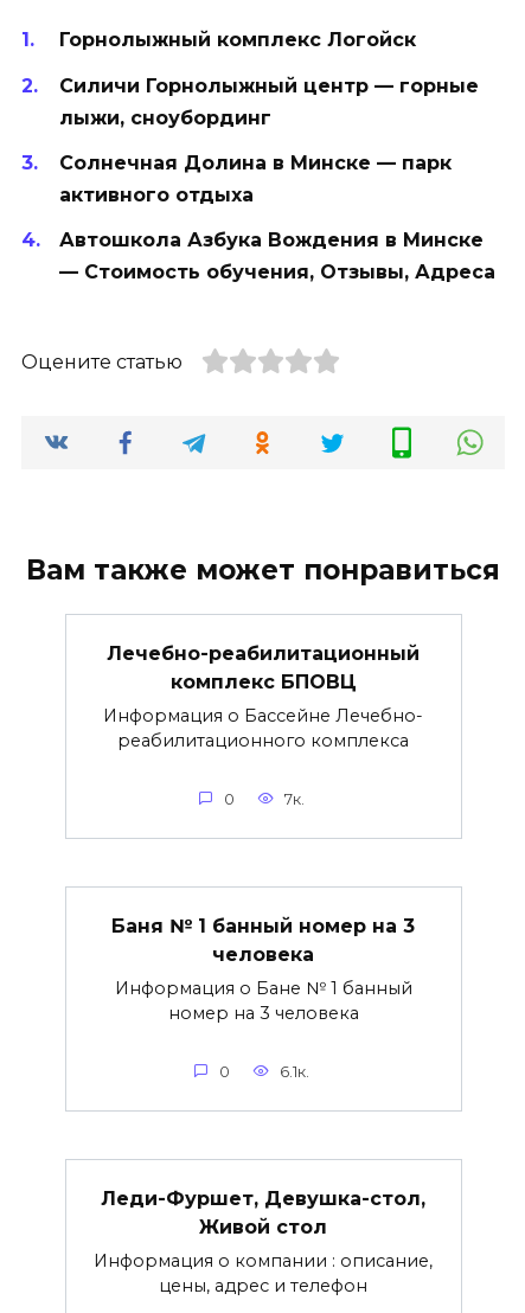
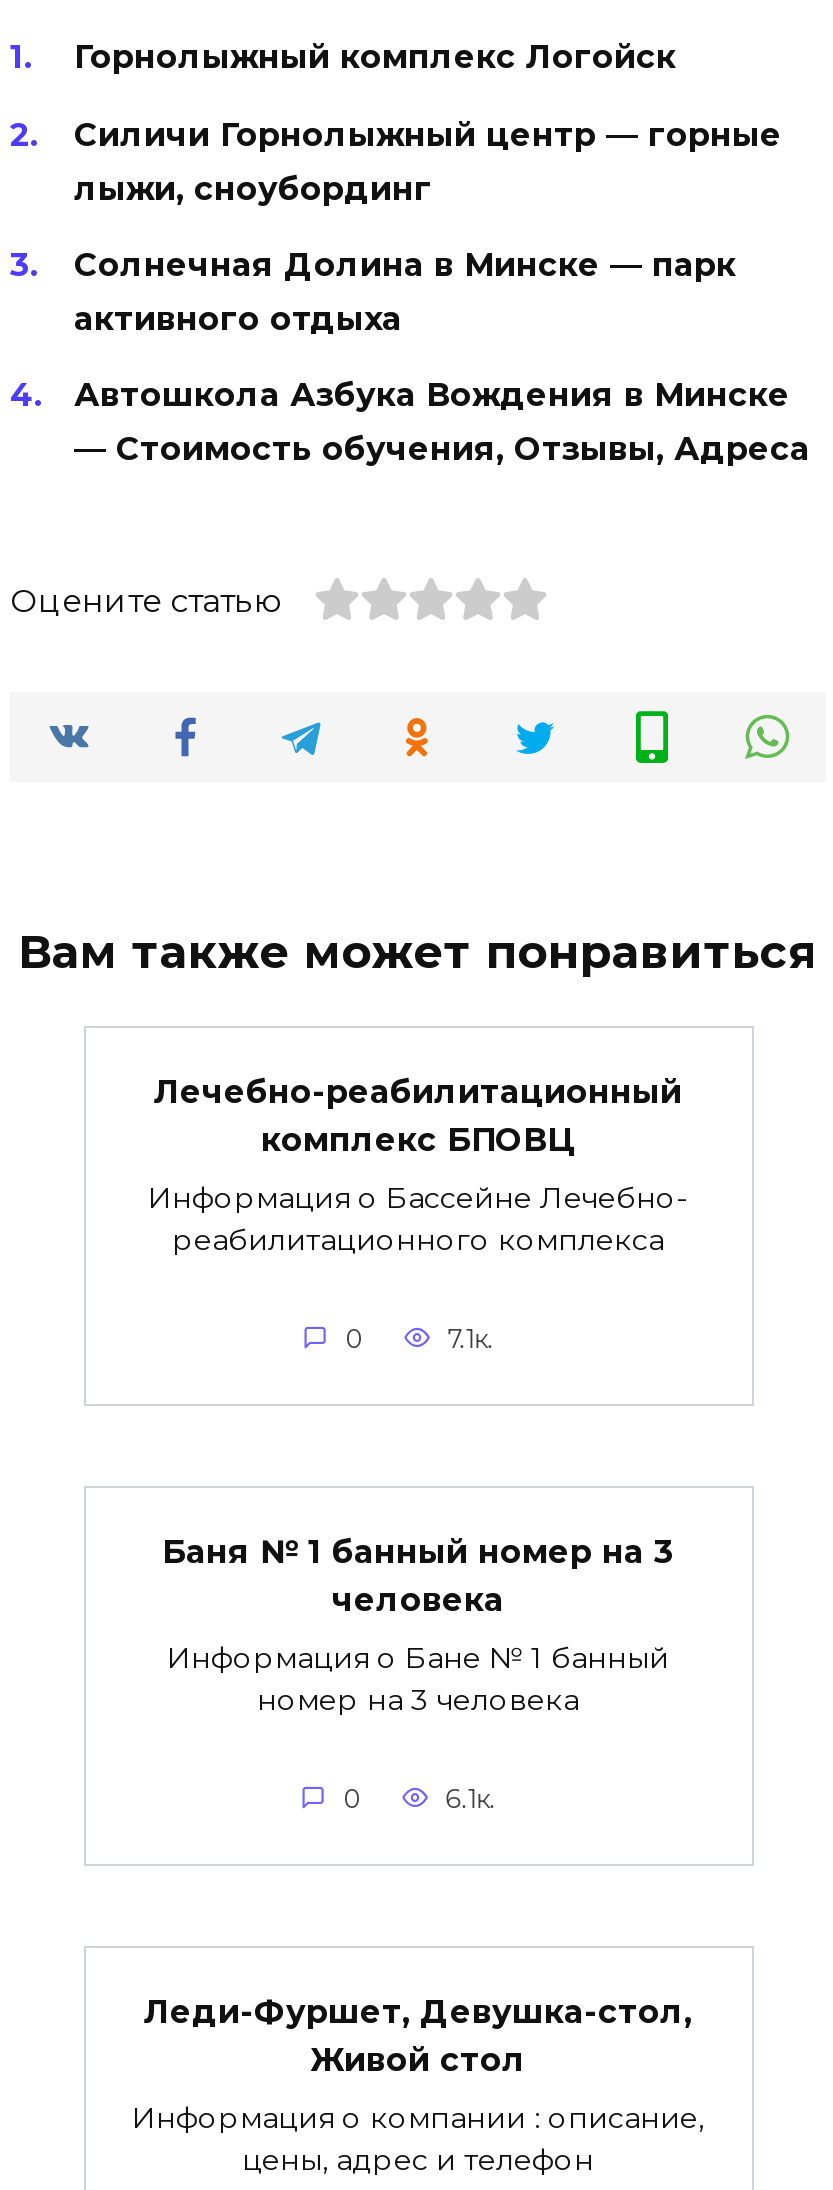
- 7к.
+ 7.1к.
